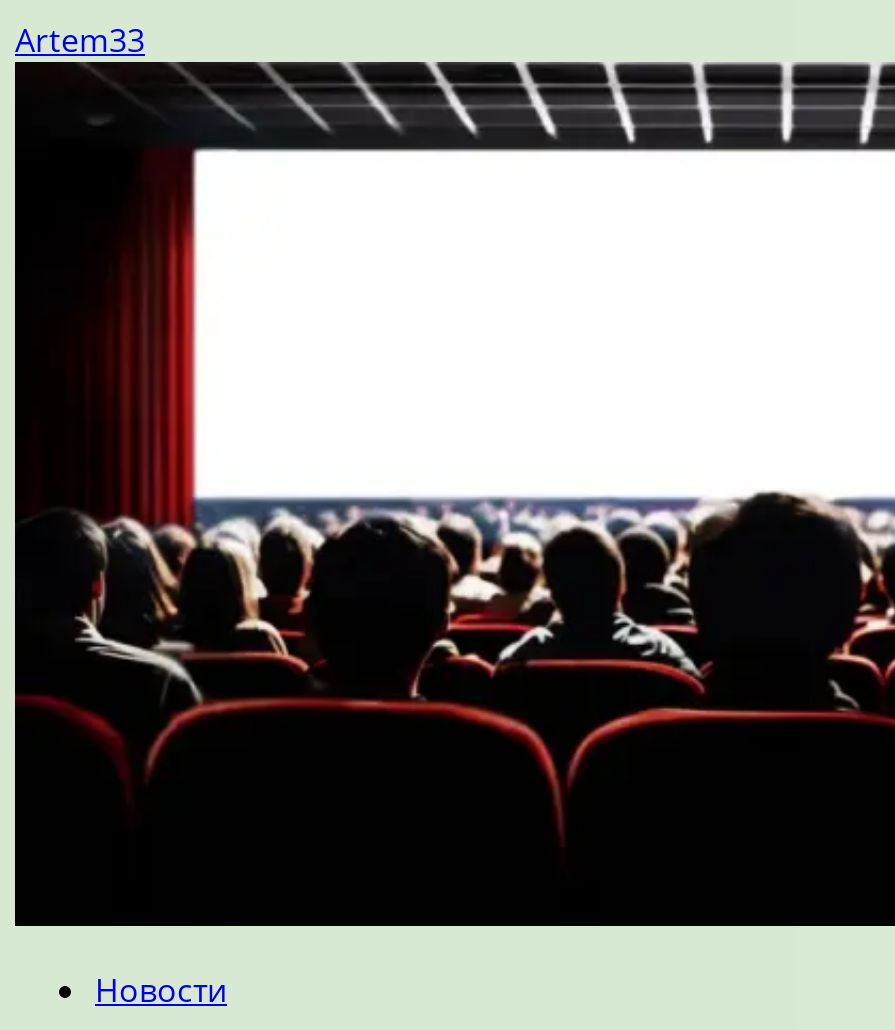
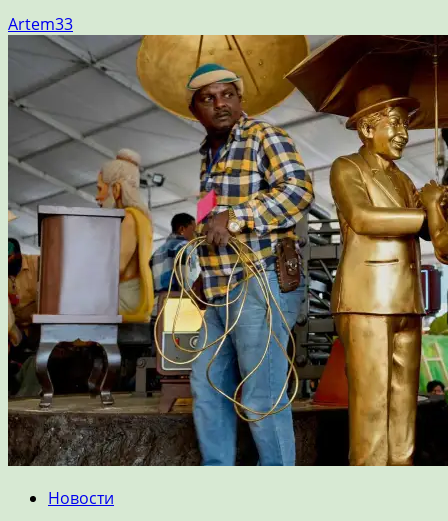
- [image]
+ [image]
